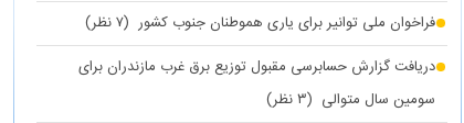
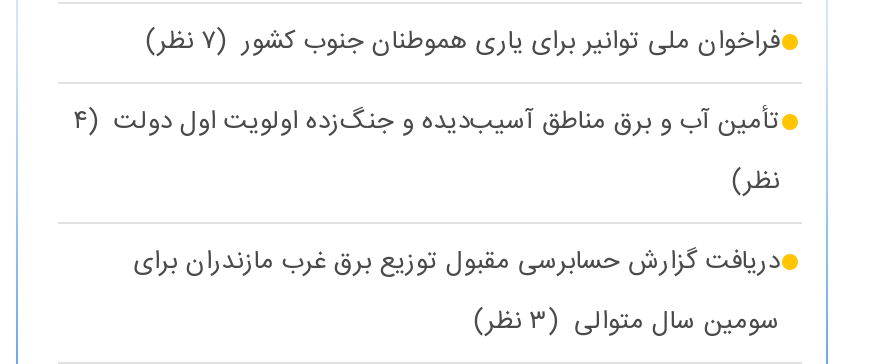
+ تأمین آب و برق مناطق آسیب‌دیده و جنگ‌زده اولویت اول دولت (۴
+ نظر)
